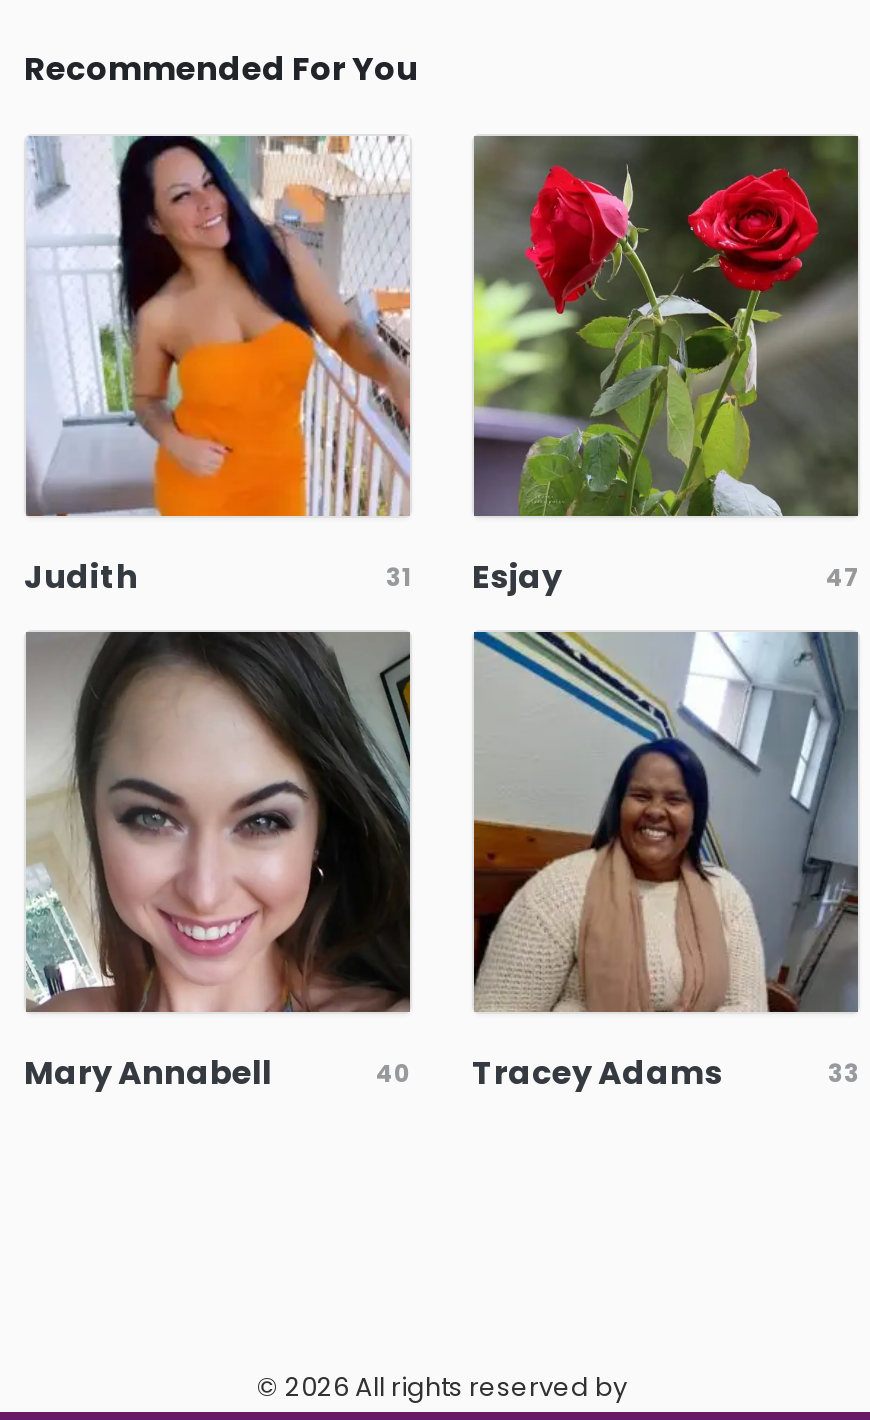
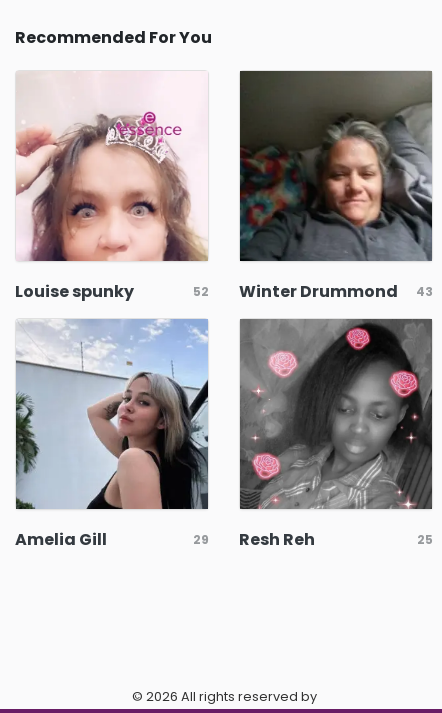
- [image]
- Judith
- 31
- Esjay
- 47
+ [image]
+ Louise spunky
+ 52
+ Winter Drummond
+ 43

- [image]
+ [image]

- [image]
- Mary Annabell
- 40
- Tracey Adams
- 33
+ [image]
+ Amelia Gill
+ 29
+ Resh Reh
+ 25

- [image]
+ [image]
